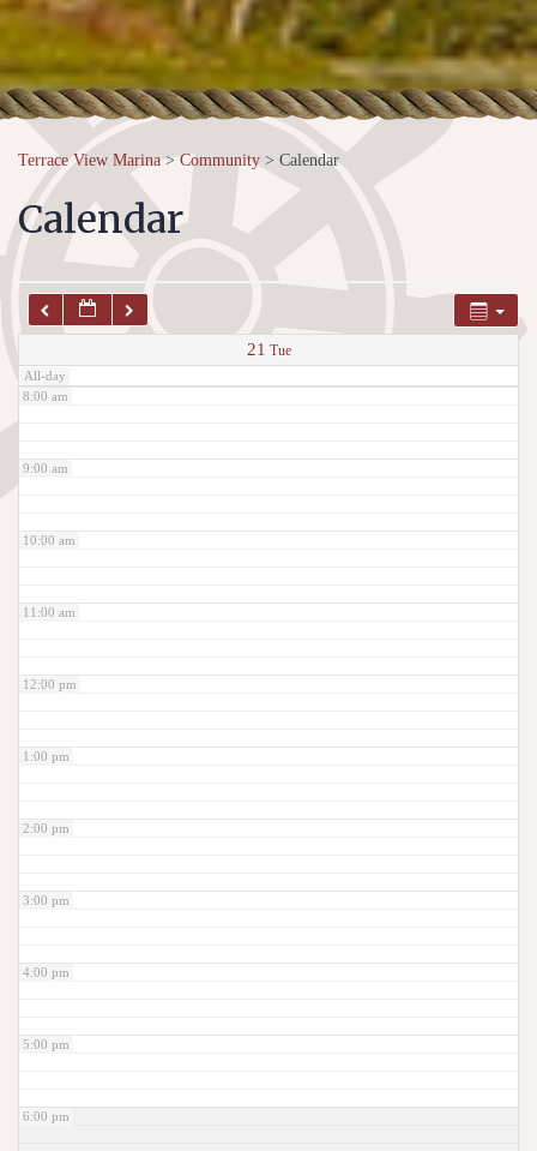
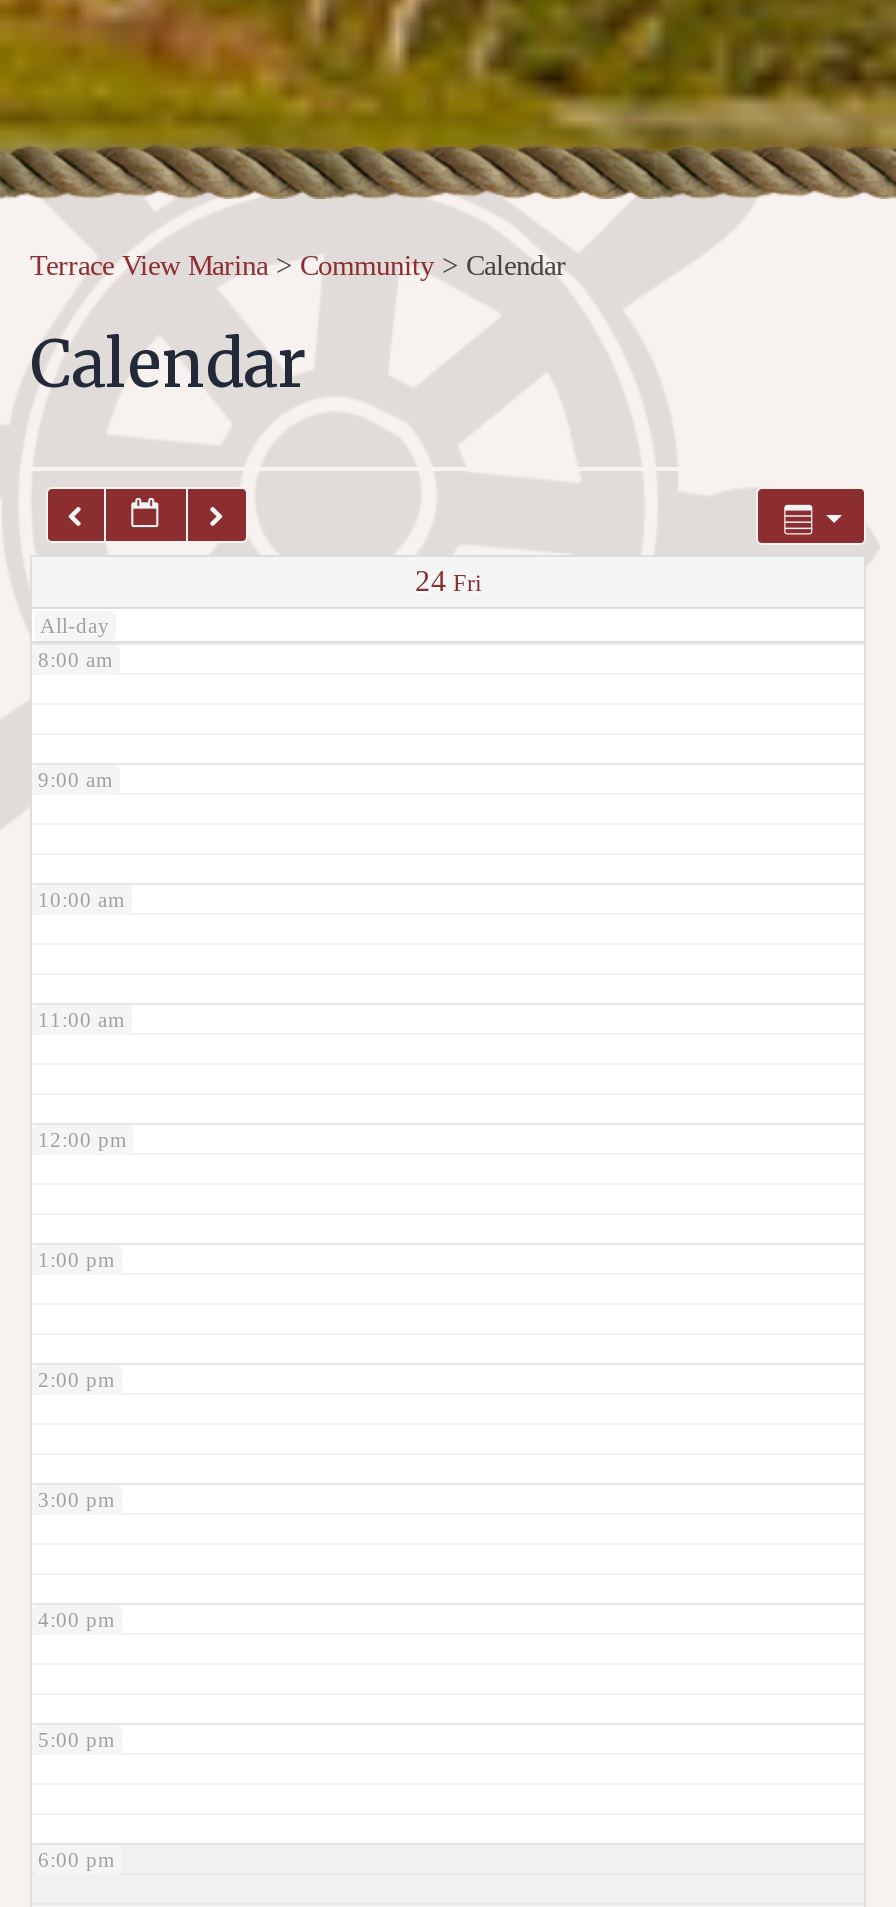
- 21 Tue
+ 24 Fri
